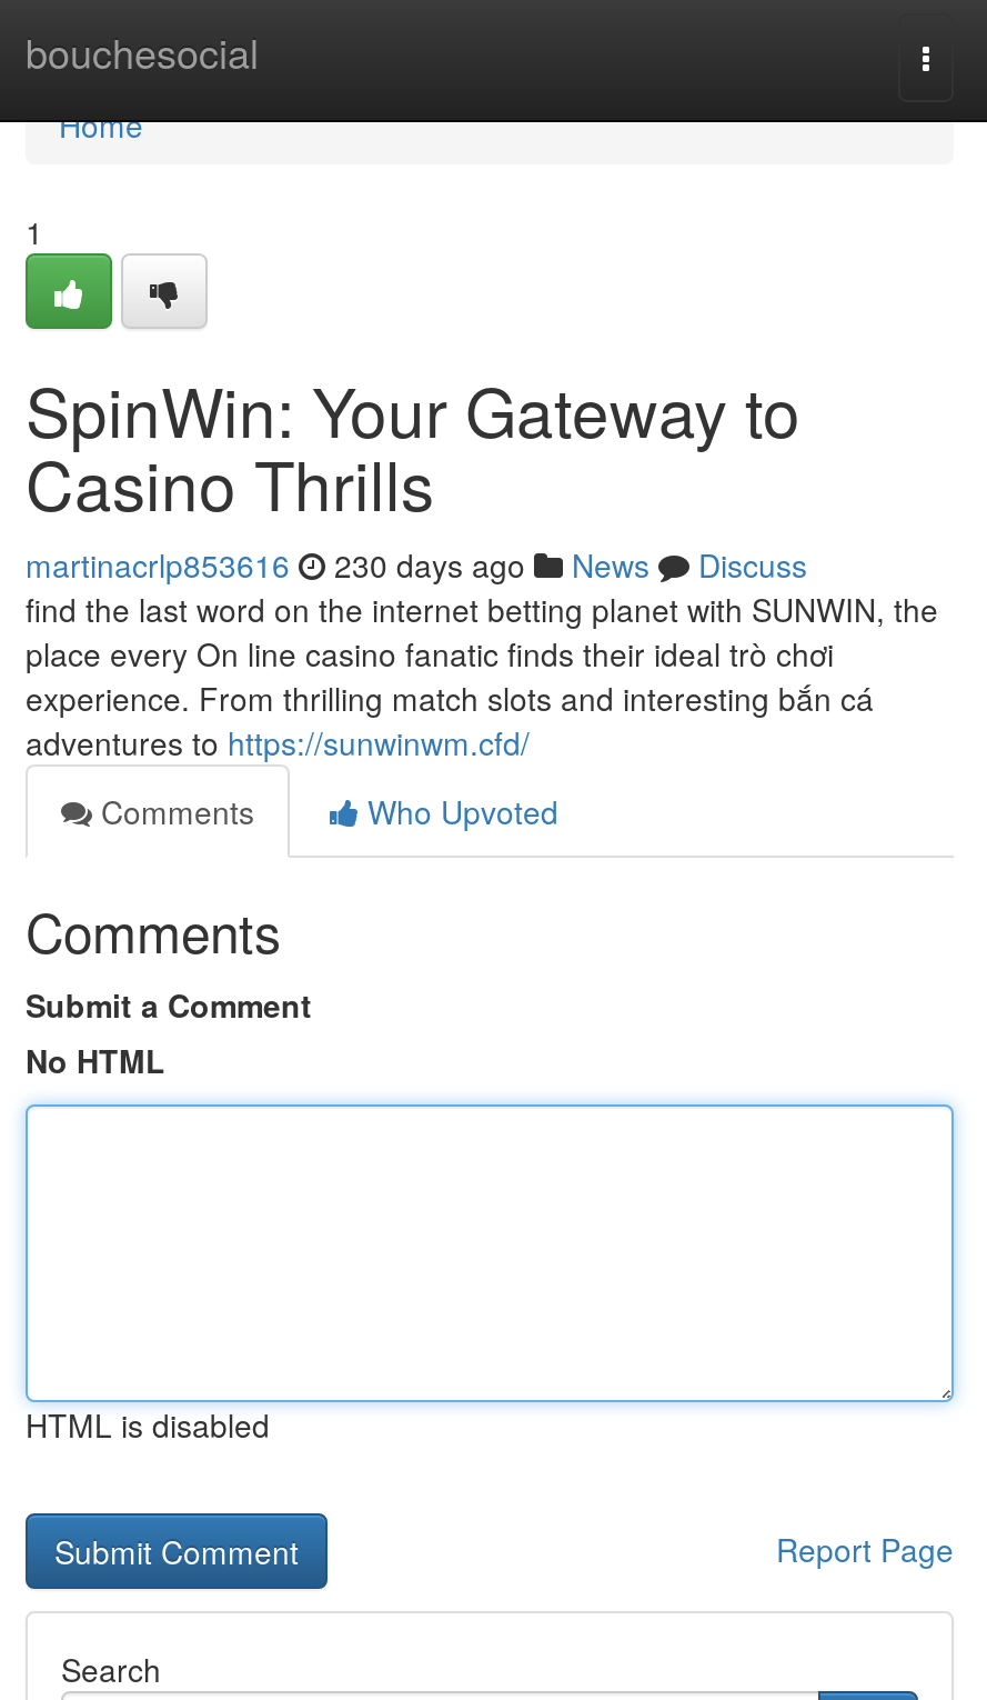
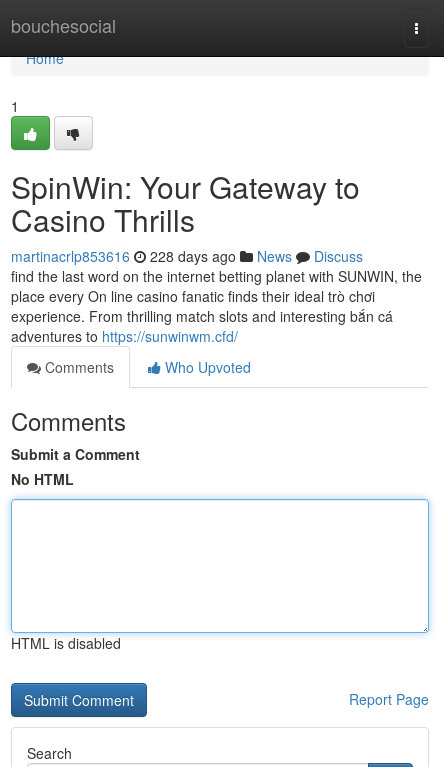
- martinacrlp853616 230 days ago News Discuss
+ martinacrlp853616 228 days ago News Discuss
